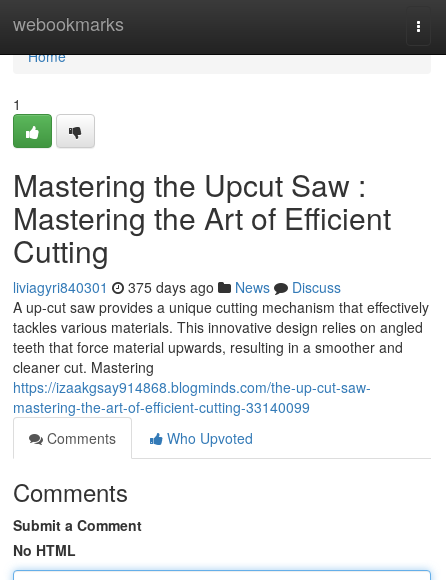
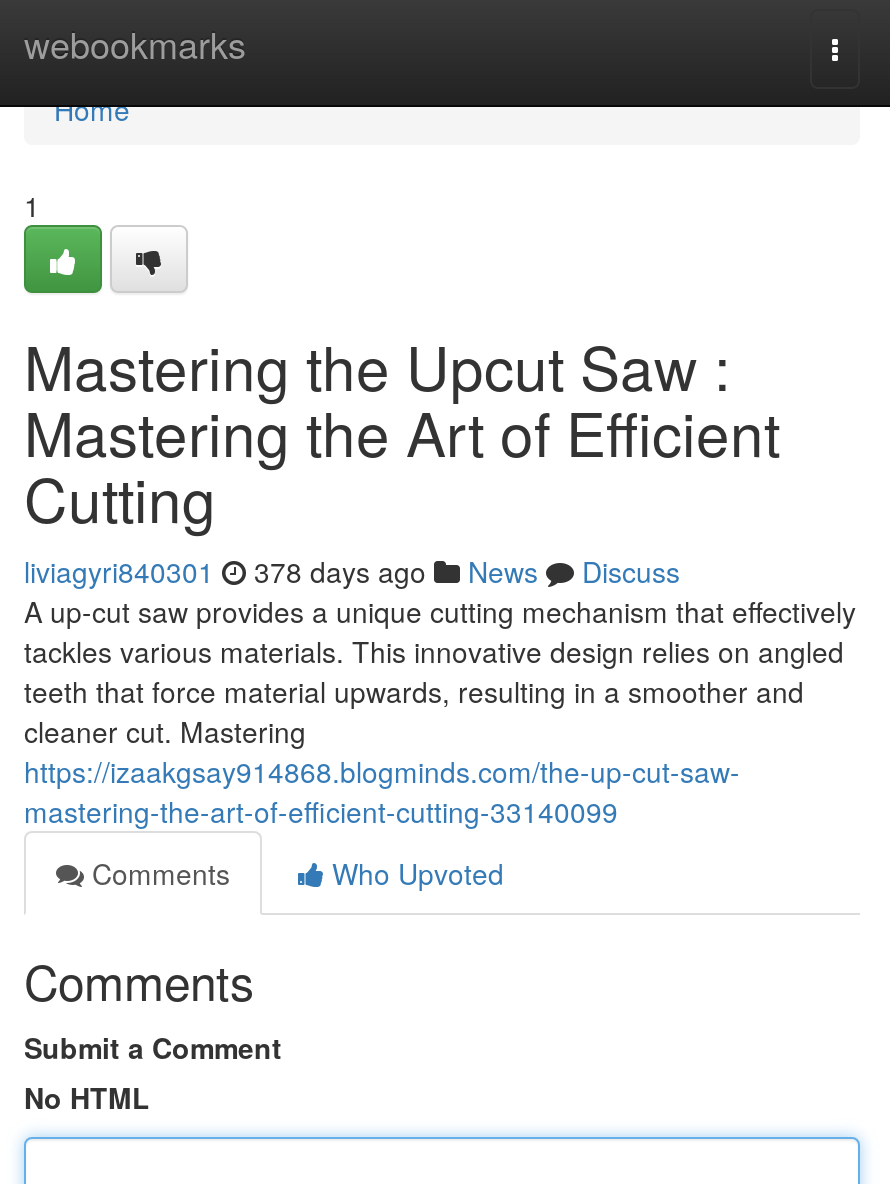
- liviagyri840301 375 days ago News Discuss
+ liviagyri840301 378 days ago News Discuss
